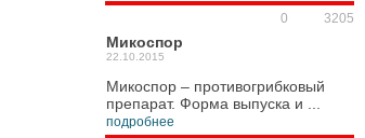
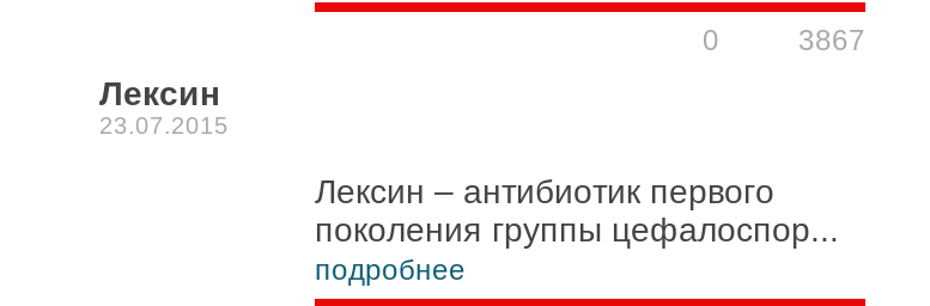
- 3205
+ 3867

- Микоспор
- 22.10.2015
+ Лексин
+ 23.07.2015

- Микоспор – противогрибковый
- препарат. Форма выпуска и ...
+ Лексин – антибиотик первого
+ поколения группы цефалоспор...
